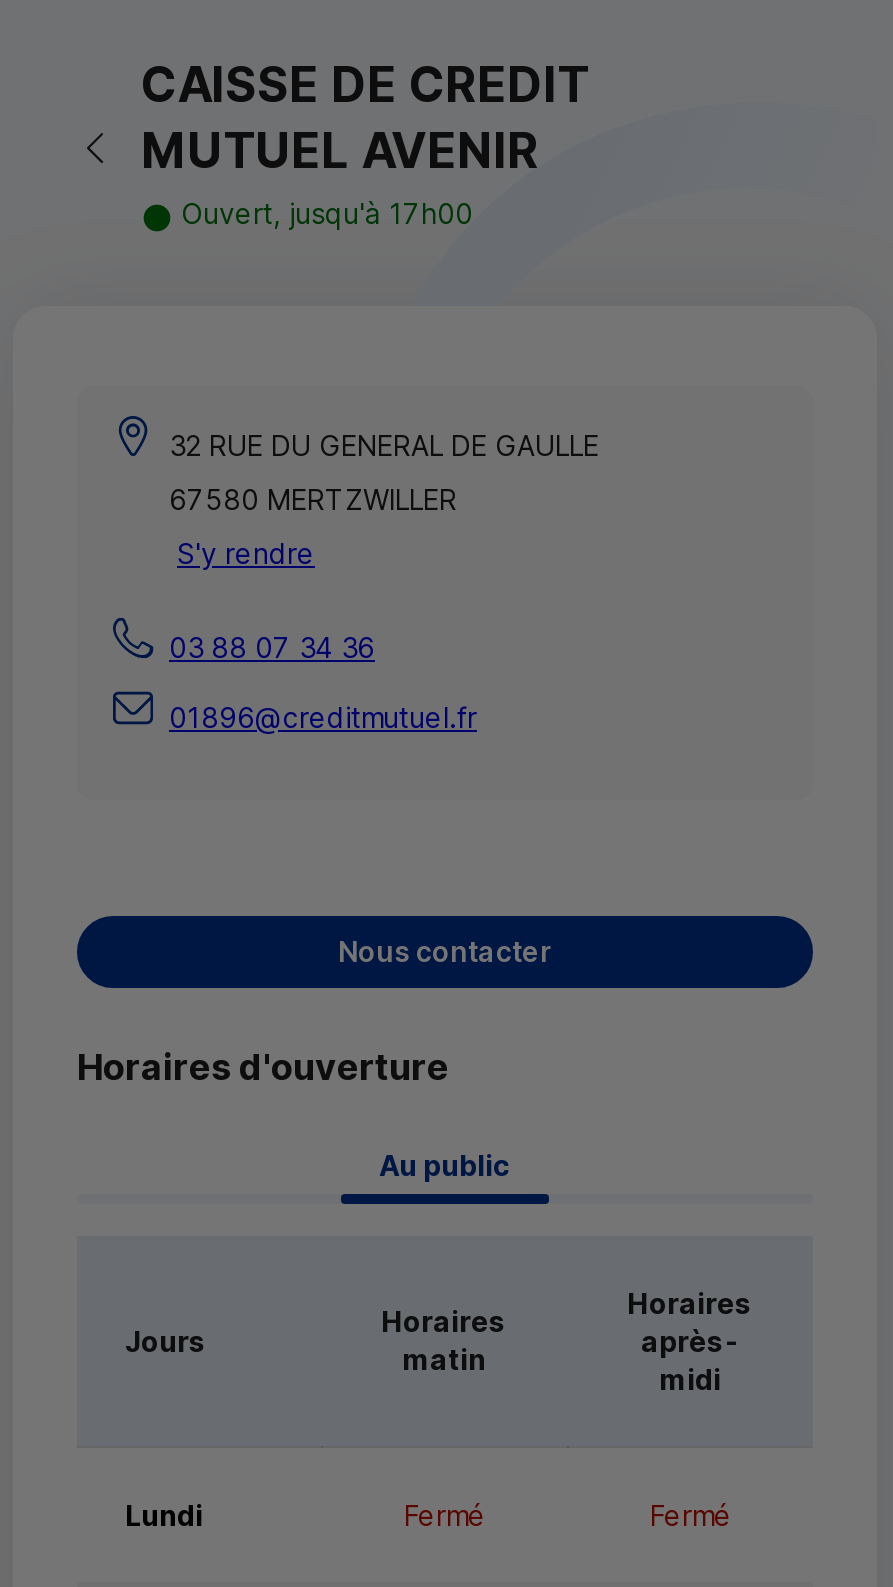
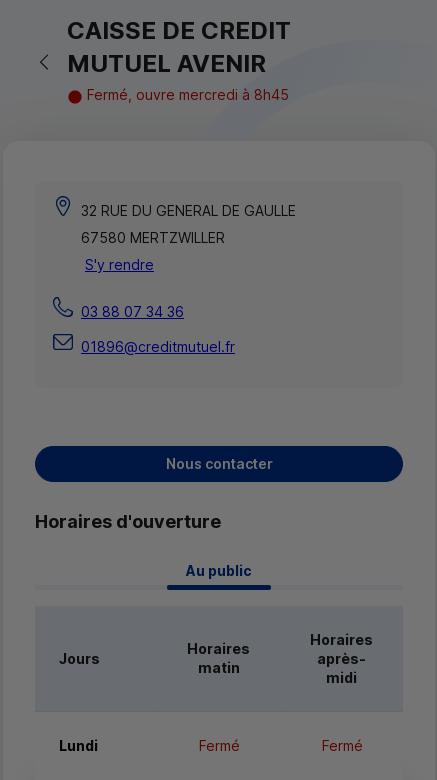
- Ouvert, jusqu'à 17h00
+ Fermé, ouvre mercredi à 8h45
